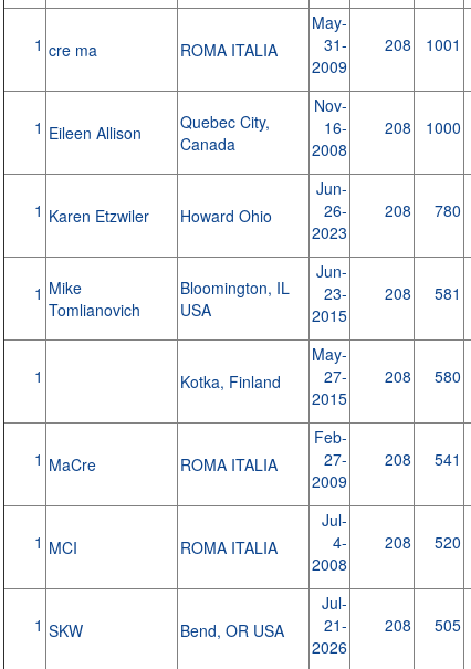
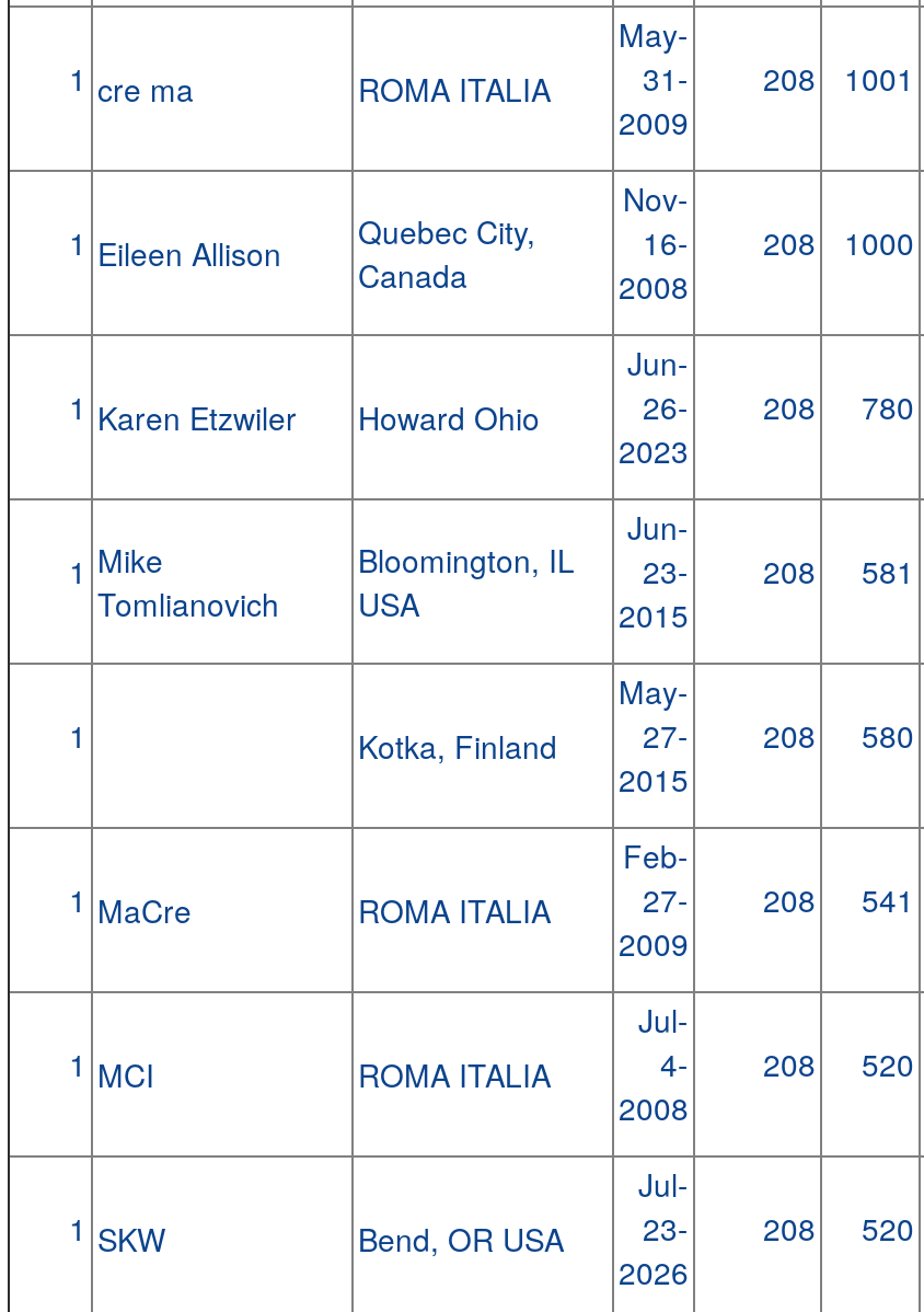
- 21-
+ 23-

- 505
+ 520
